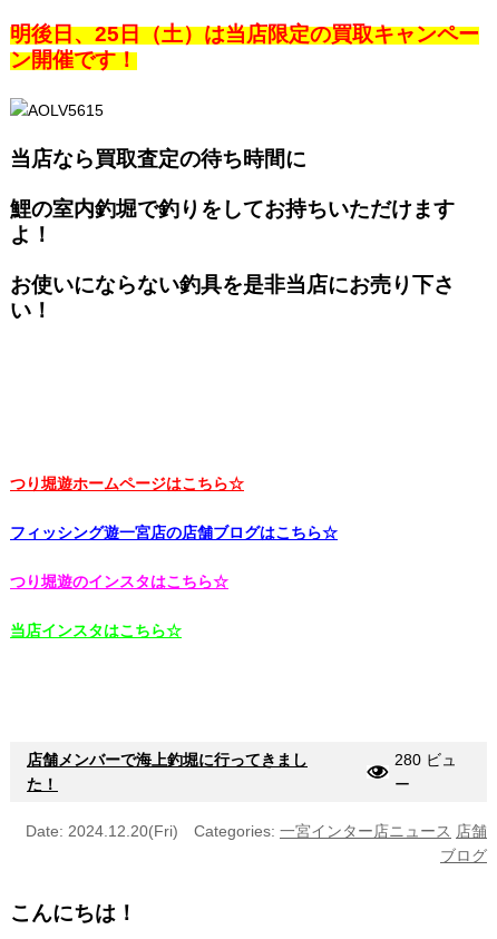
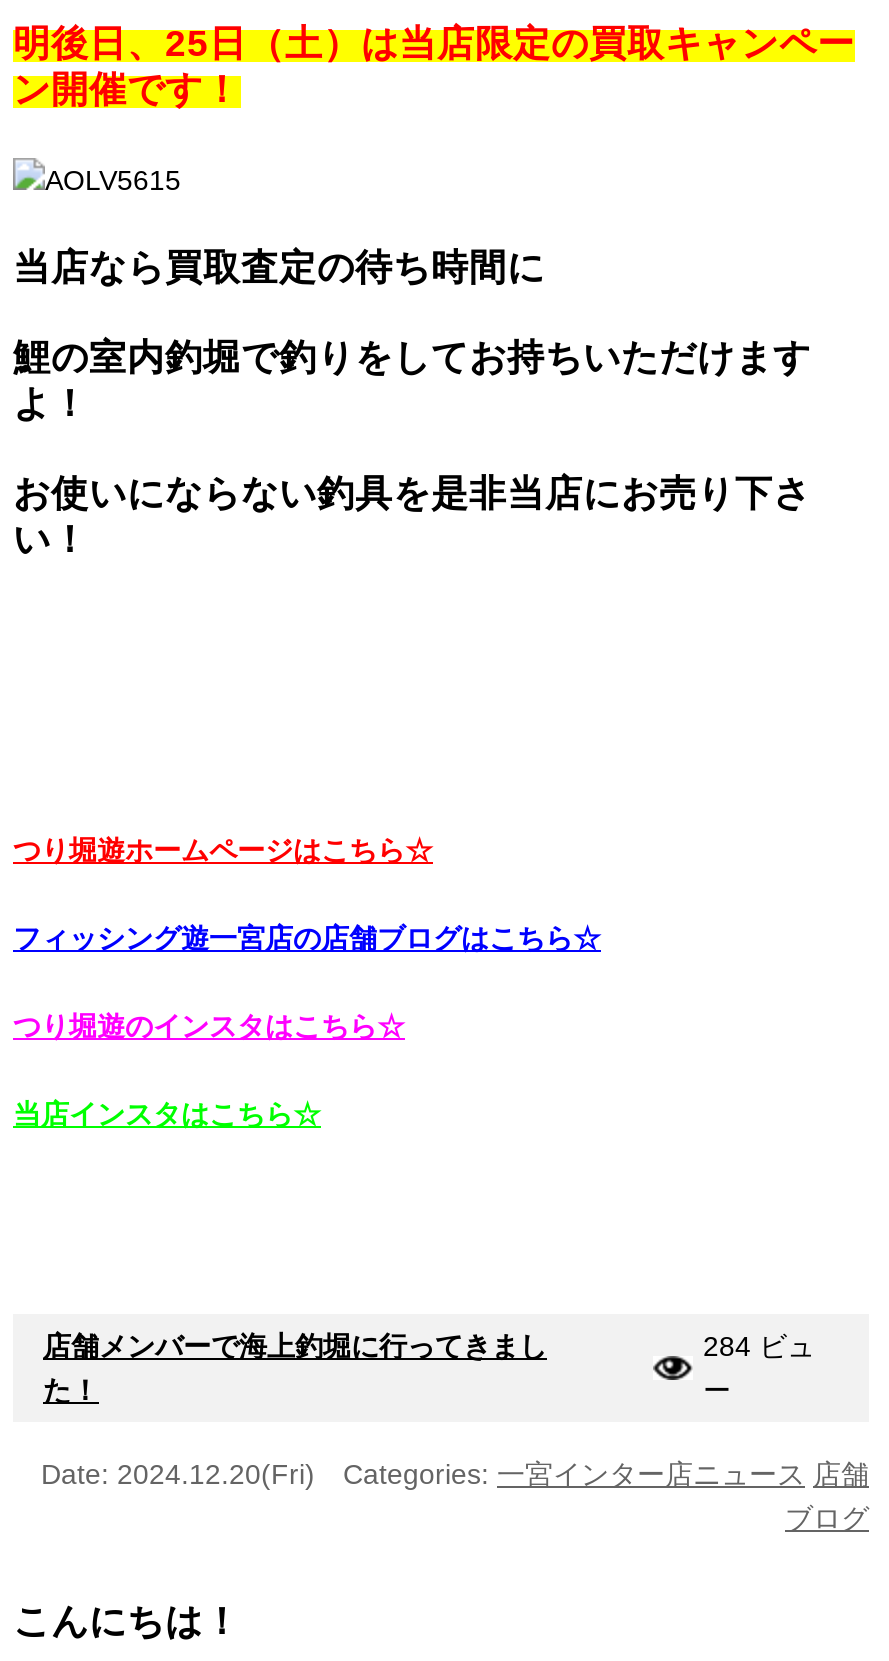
- 280 ビュ
+ 284 ビュ
